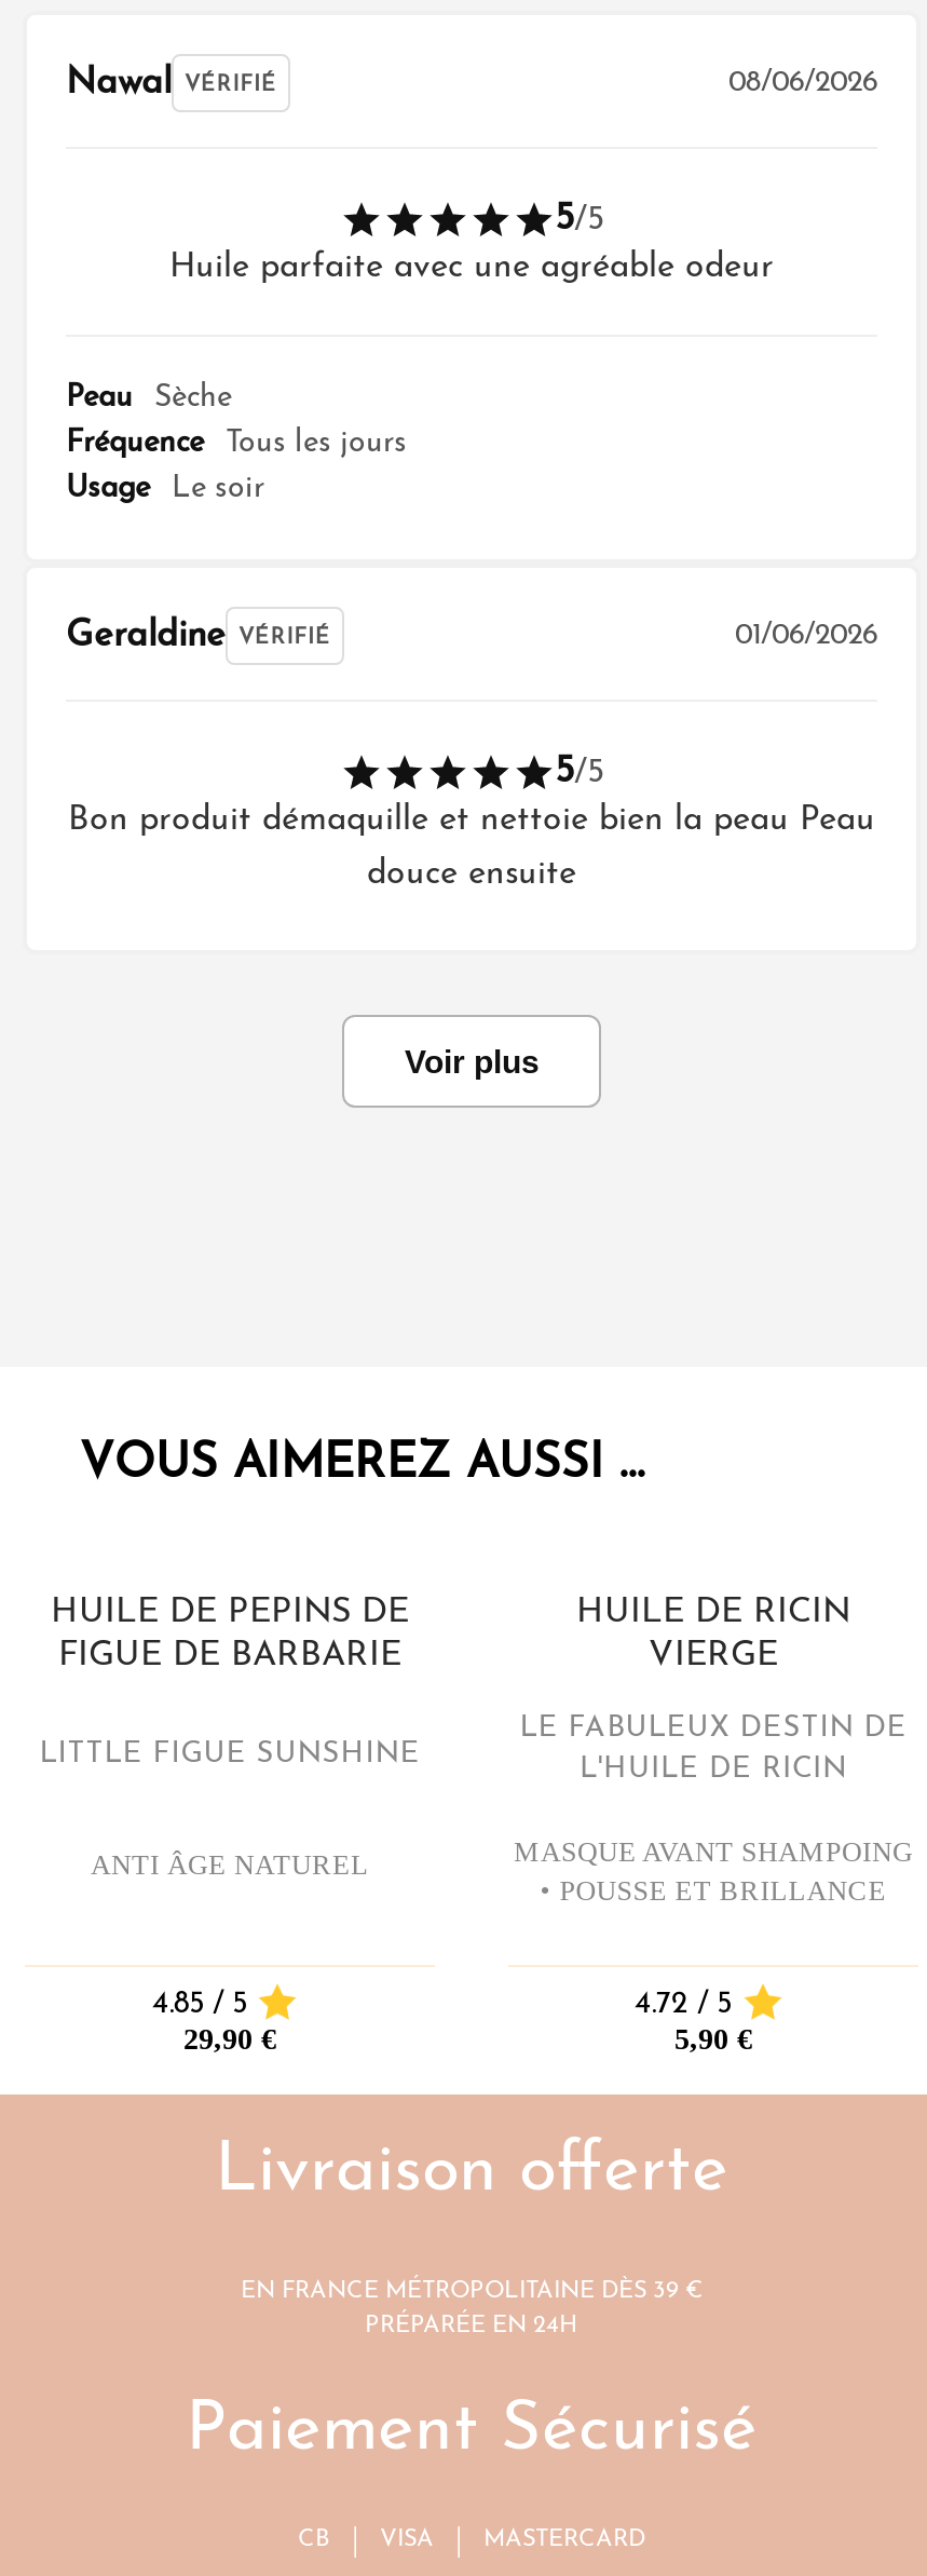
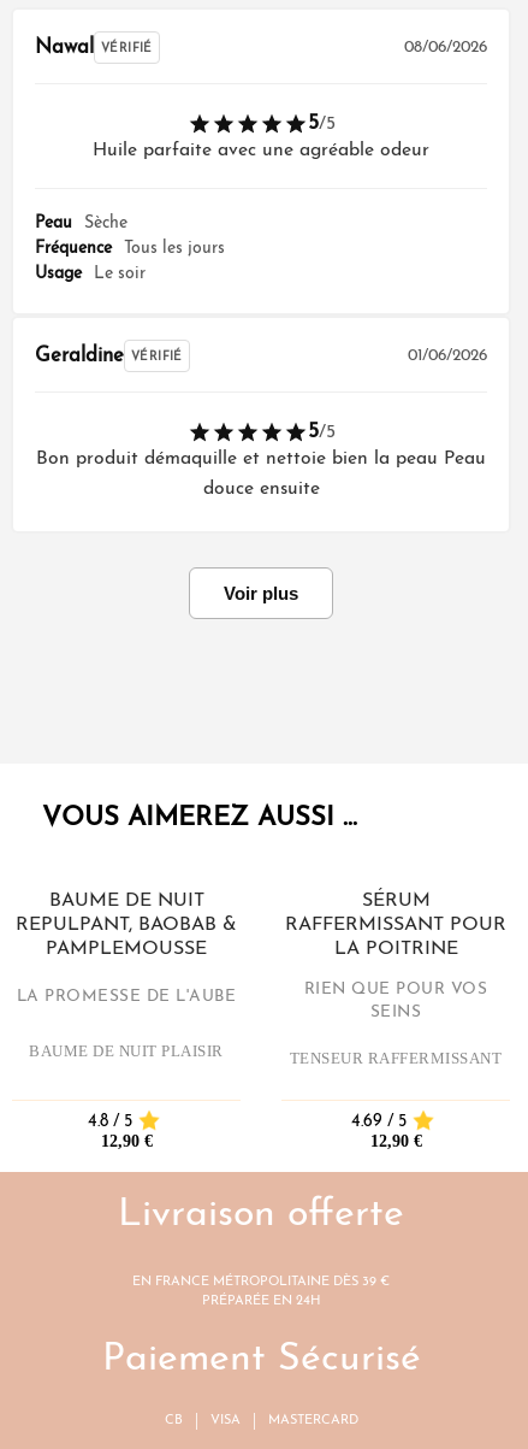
- HUILE DE PEPINS DE
- FIGUE DE BARBARIE
+ BAUME DE NUIT
+ REPULPANT, BAOBAB &
+ PAMPLEMOUSSE

- HUILE DE RICIN
- VIERGE
+ SÉRUM
+ RAFFERMISSANT POUR
+ LA POITRINE

- LE FABULEUX DESTIN DE
+ RIEN QUE POUR VOS

- LITTLE FIGUE SUNSHINE
+ LA PROMESSE DE L'AUBE

- L'HUILE DE RICIN
+ SEINS

- ANTI ÂGE NATUREL
+ BAUME DE NUIT PLAISIR

- MASQUE AVANT SHAMPOING
- • POUSSE ET BRILLANCE
+ TENSEUR RAFFERMISSANT

- 4.85 / 5
- 29,90 €
+ 4.8 / 5
+ 12,90 €

- 4.72 / 5
- 5,90 €
+ 4.69 / 5
+ 12,90 €
